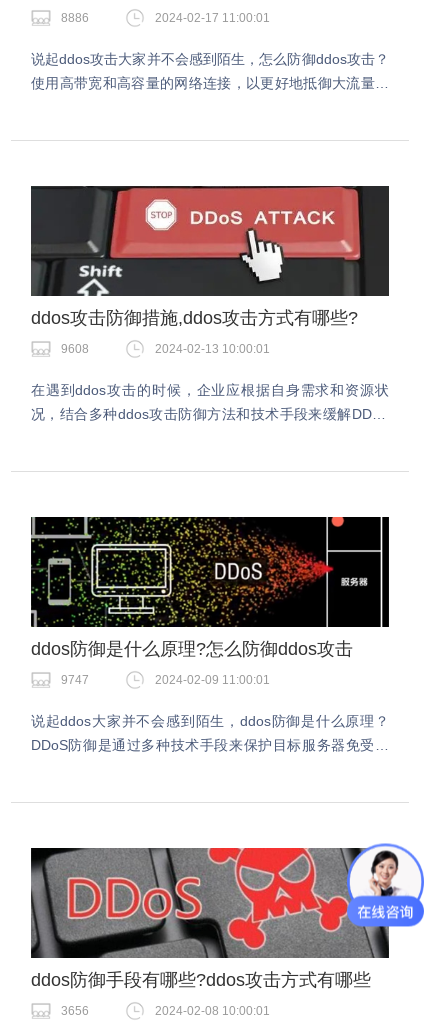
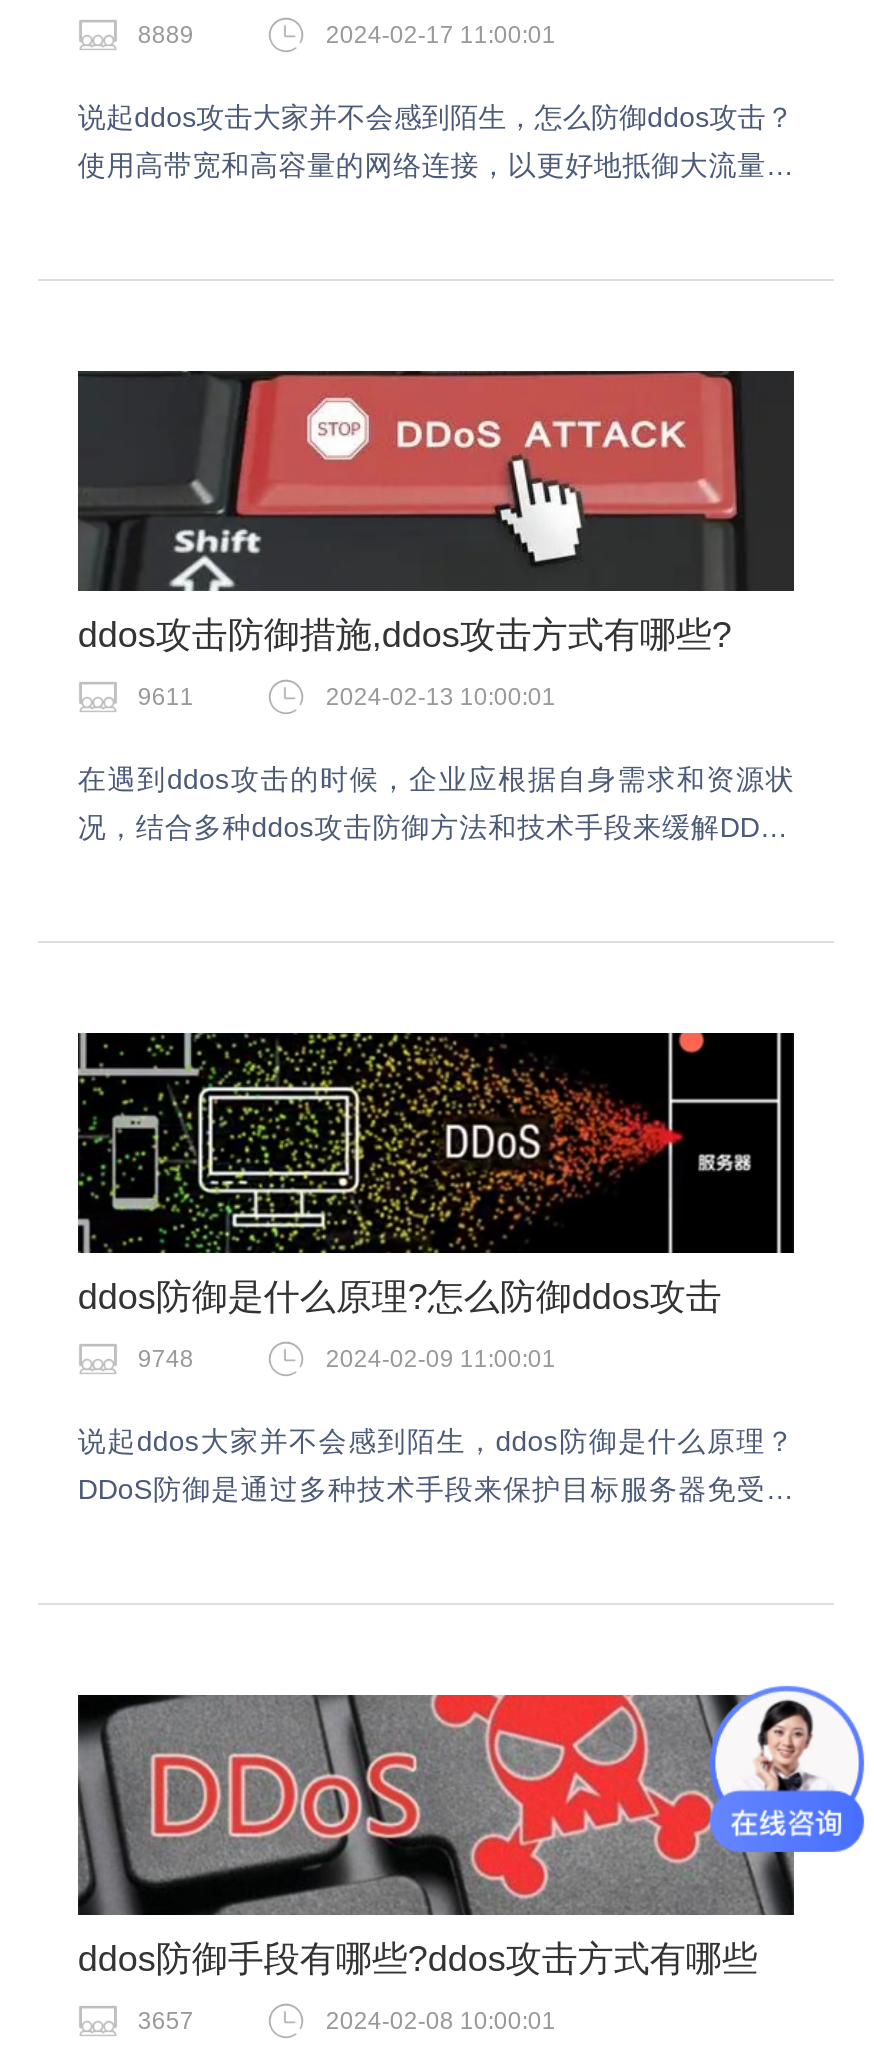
- 8886
+ 8889

- 9608
+ 9611

- 9747
+ 9748

- 3656
+ 3657
